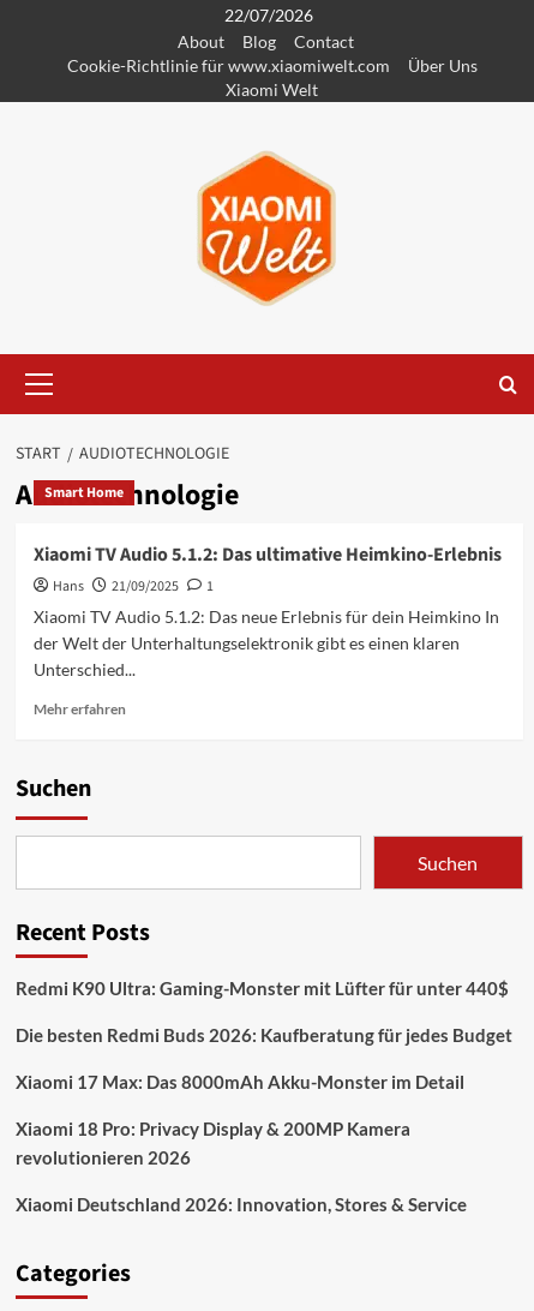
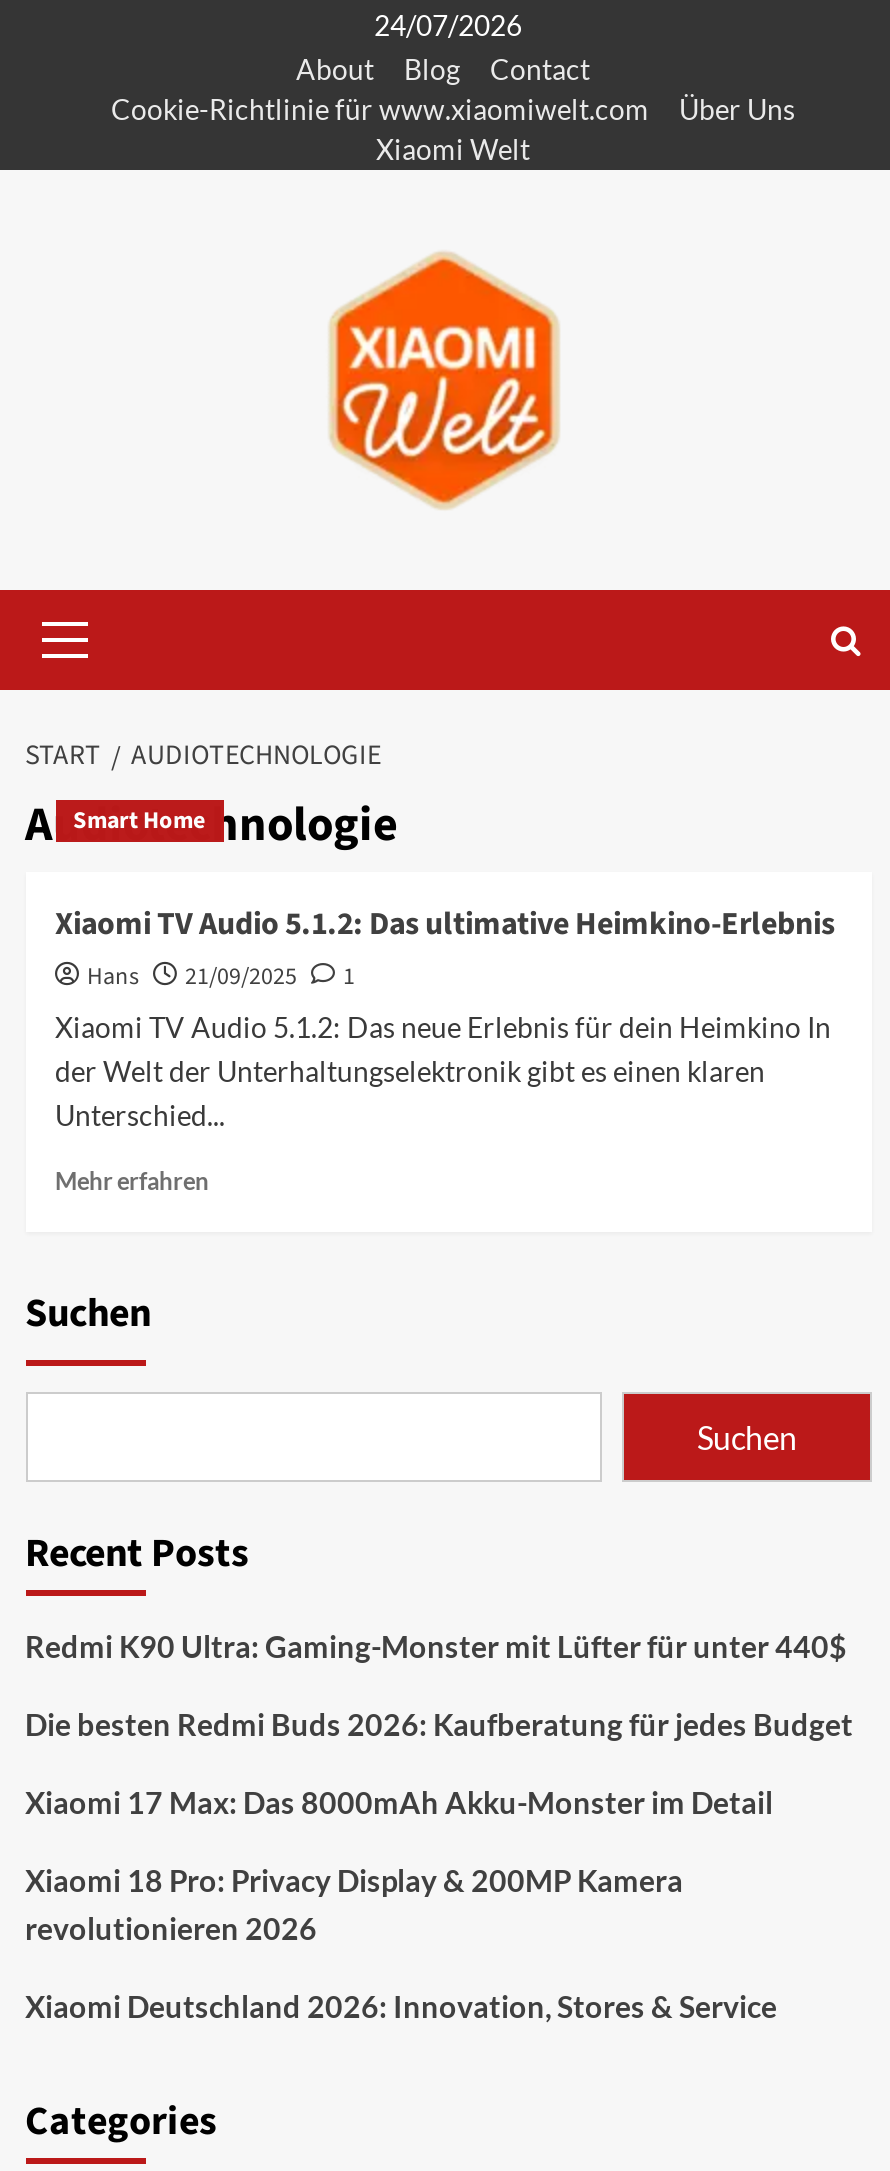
- 22/07/2026
+ 24/07/2026
